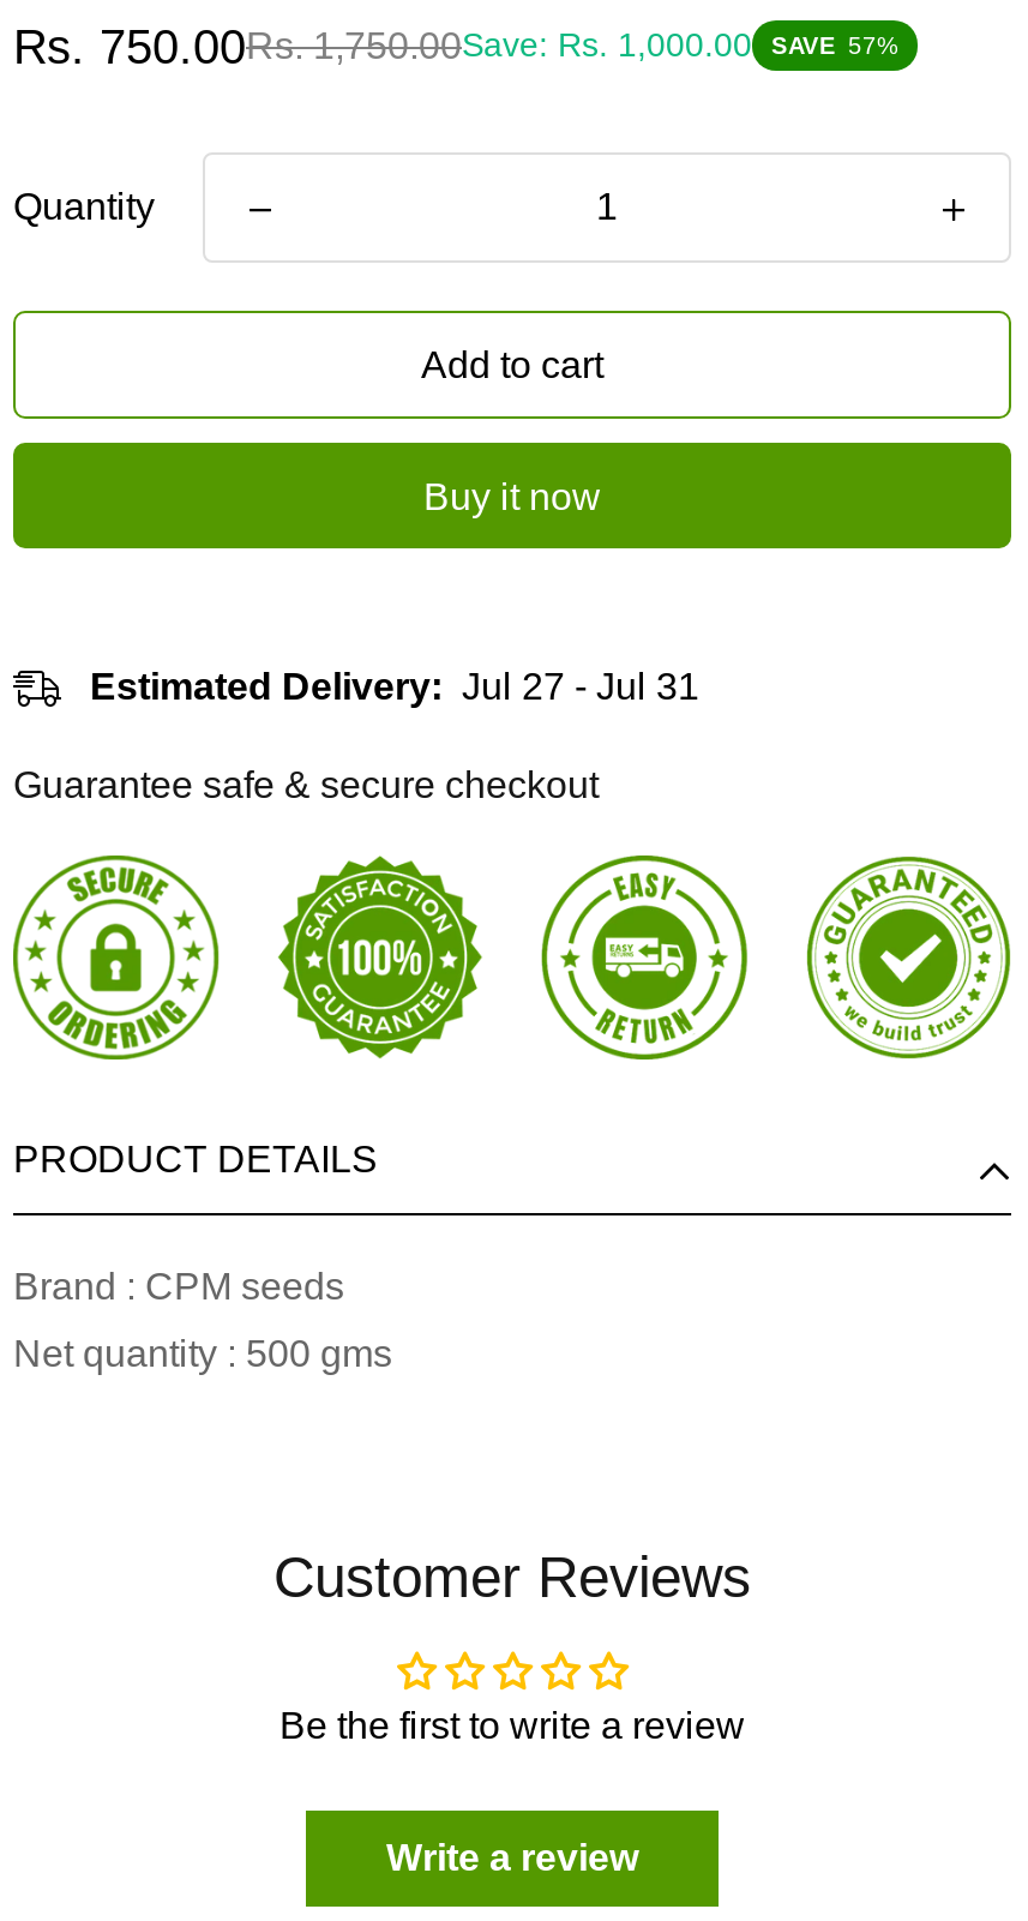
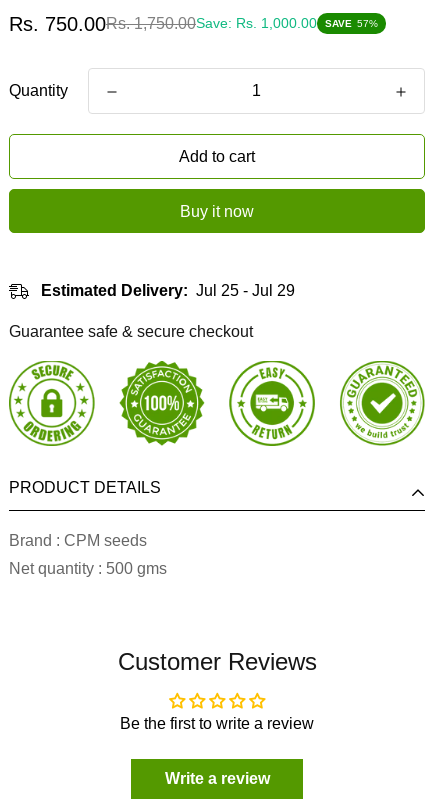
- Estimated Delivery: Jul 27 - Jul 31
+ Estimated Delivery: Jul 25 - Jul 29
